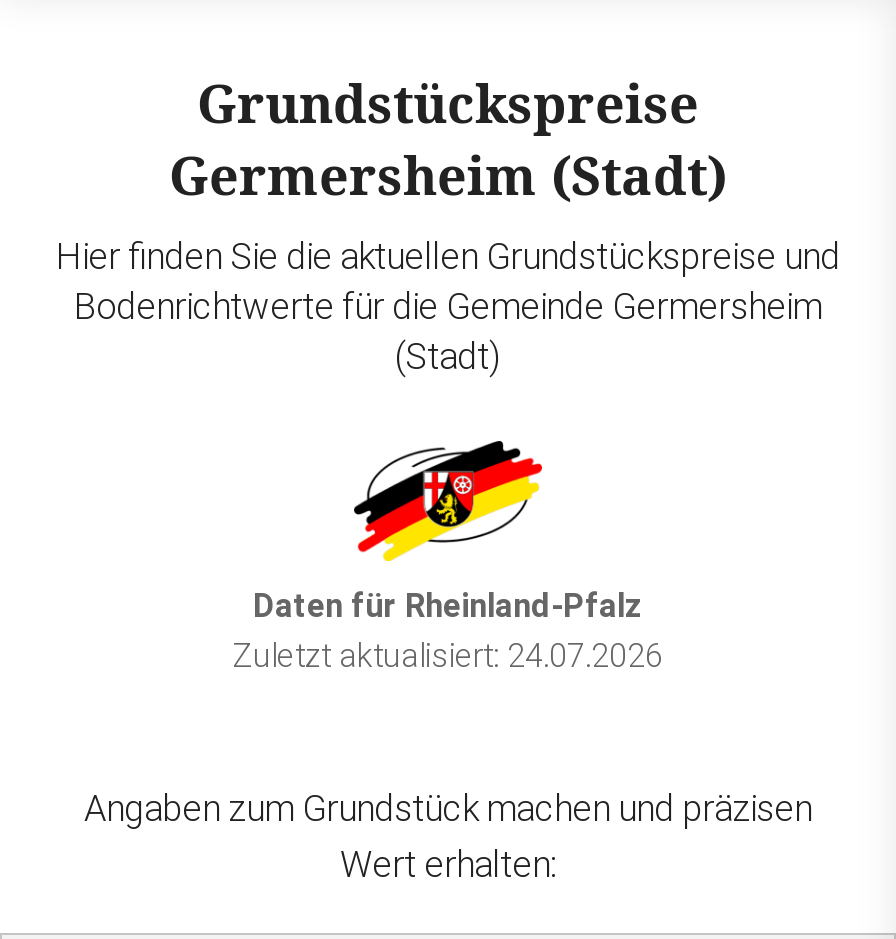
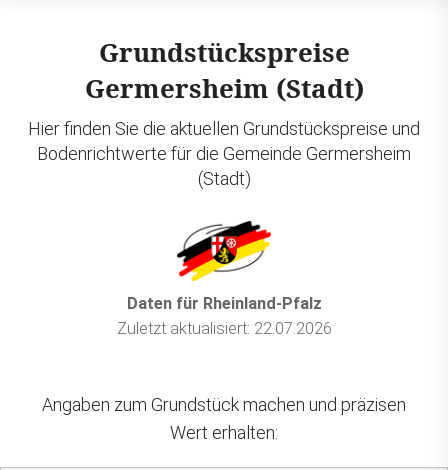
- Zuletzt aktualisiert: 24.07.2026
+ Zuletzt aktualisiert: 22.07.2026
